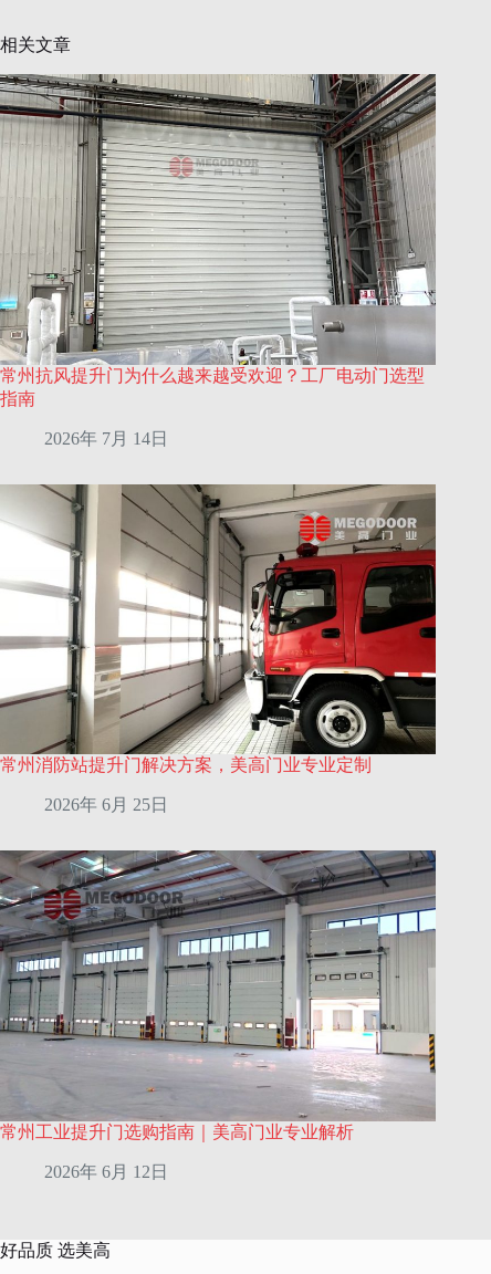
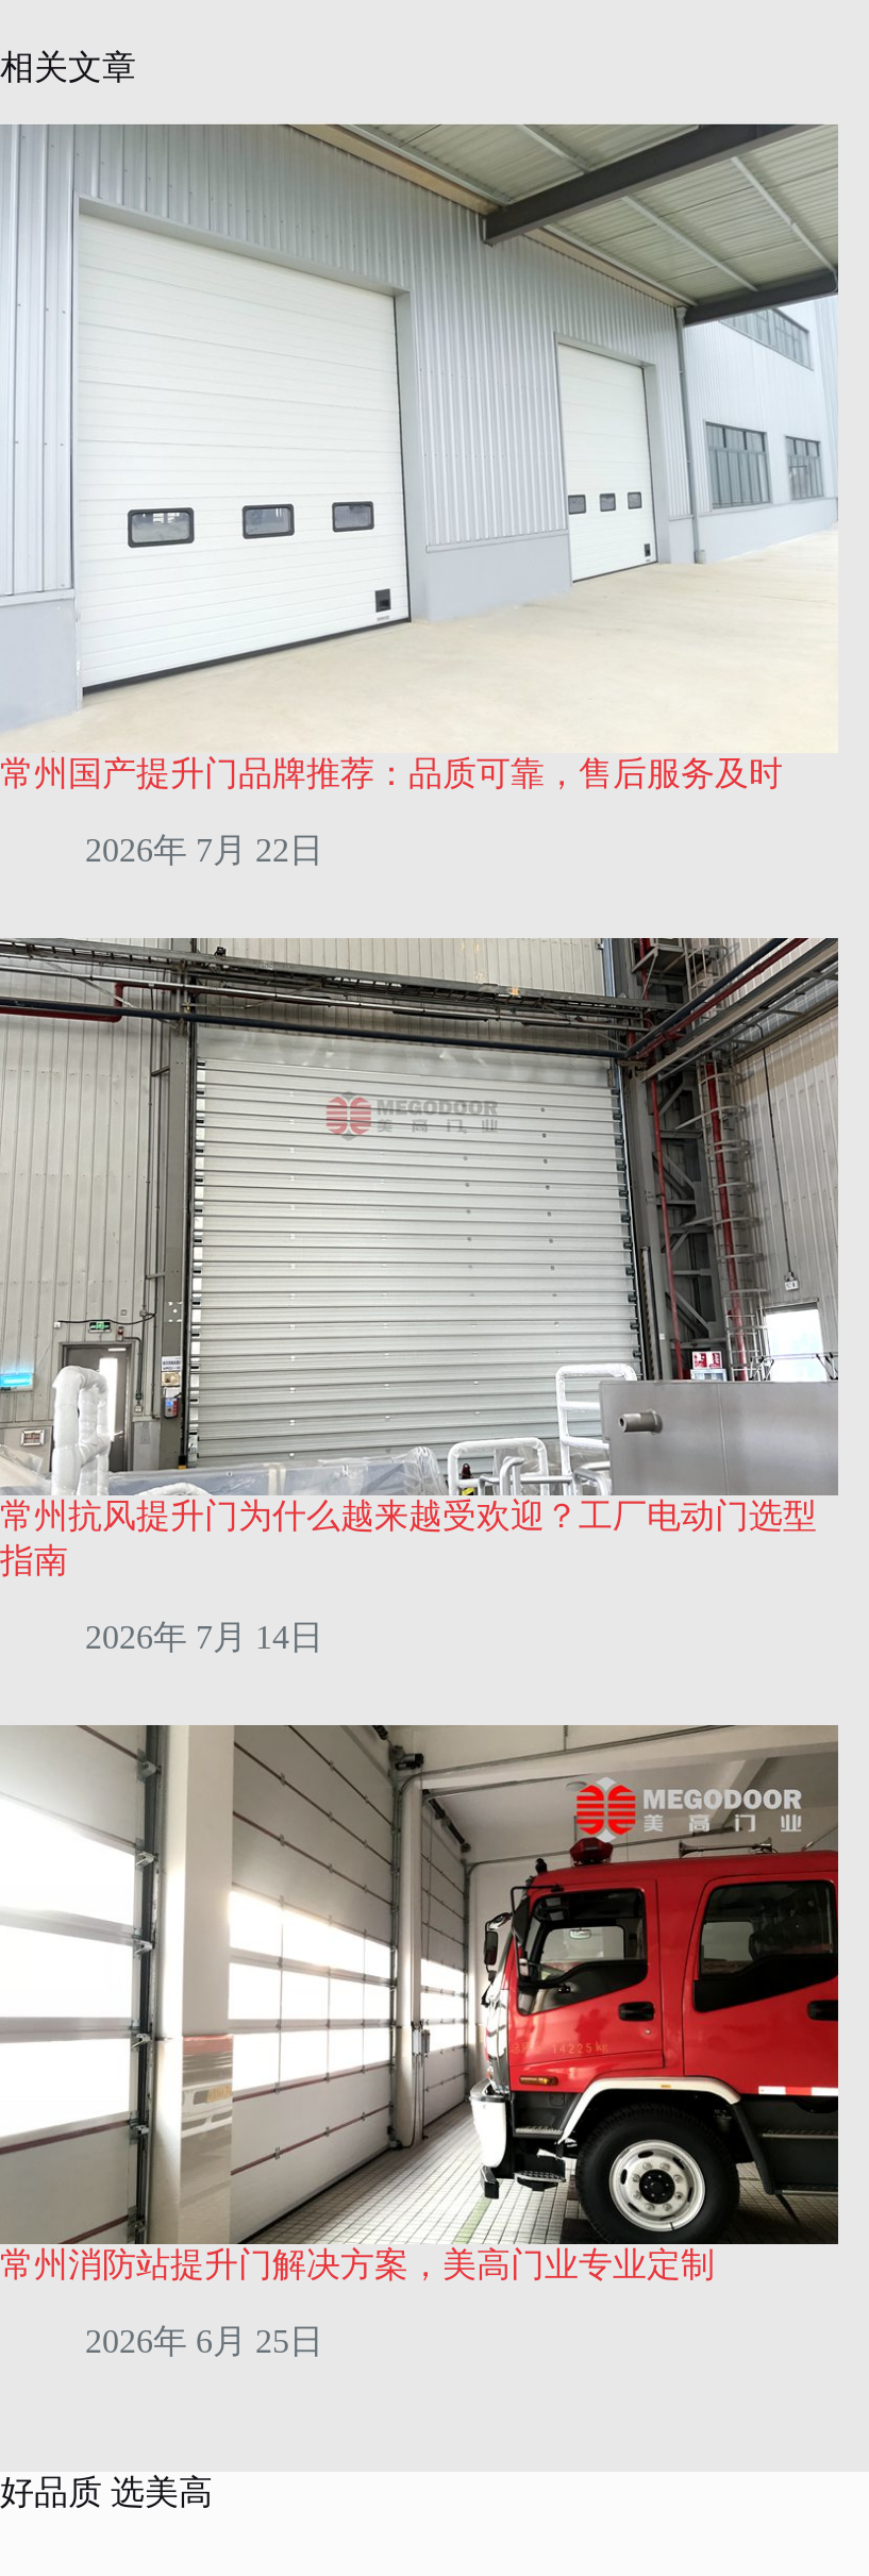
+ [image]
+ 常州国产提升门品牌推荐：品质可靠，售后服务及时
+ 2026年 7月 22日

moved down: [image] | 常州抗风提升门为什么越来越受欢迎？工厂电动门选型 | 指南 | 2026年 7月 14日 | 常州消防站提升门解决方案，美高门业专业定制 | 2026年 6月 25日

- [image]
- 常州工业提升门选购指南｜美高门业专业解析
- 2026年 6月 12日
